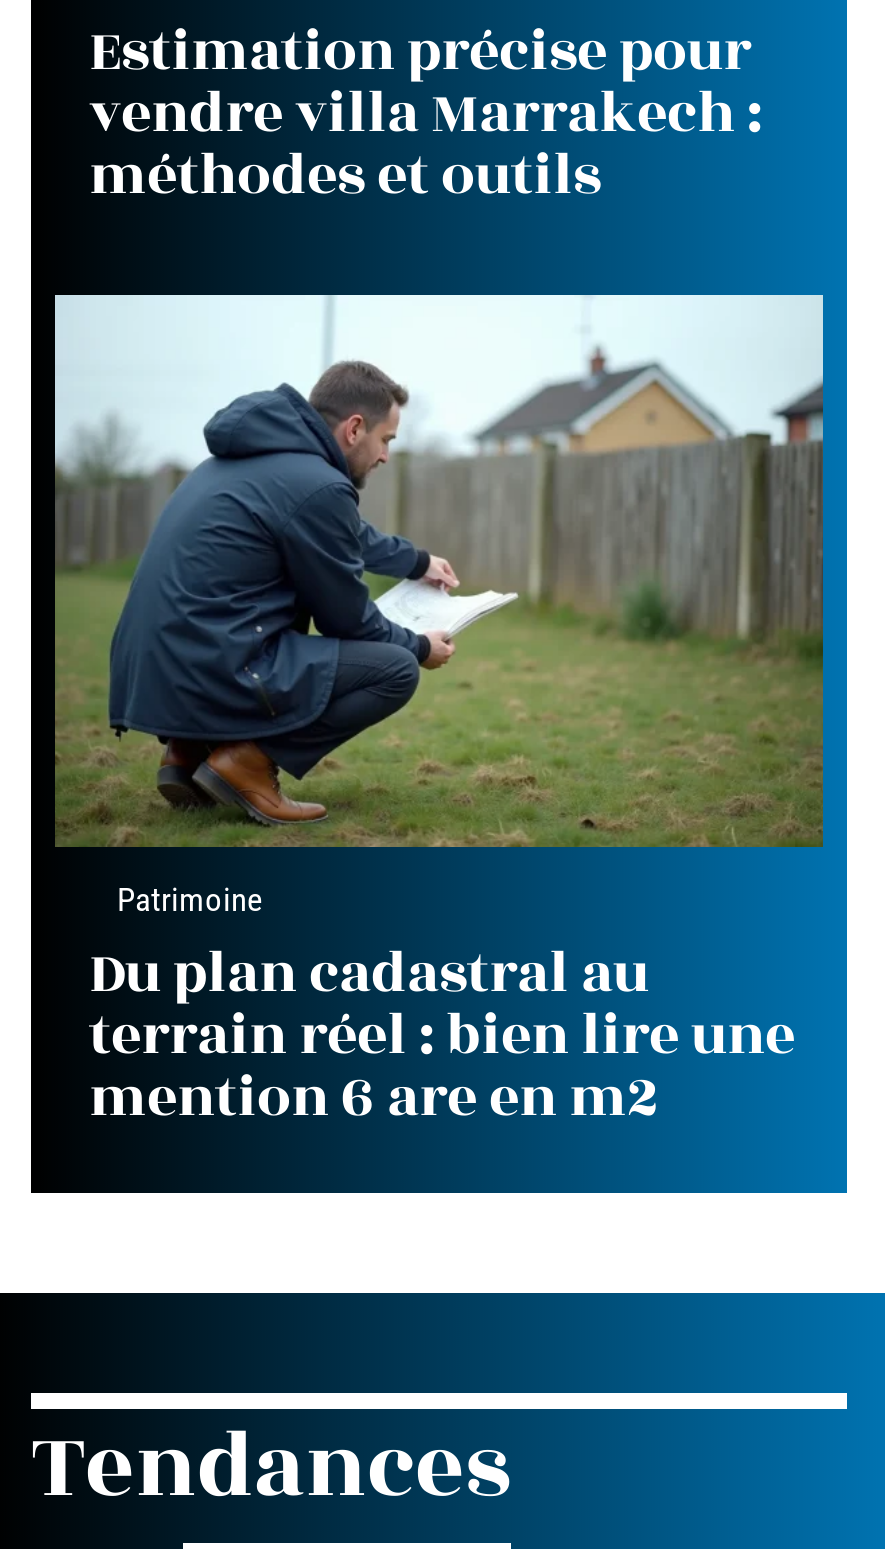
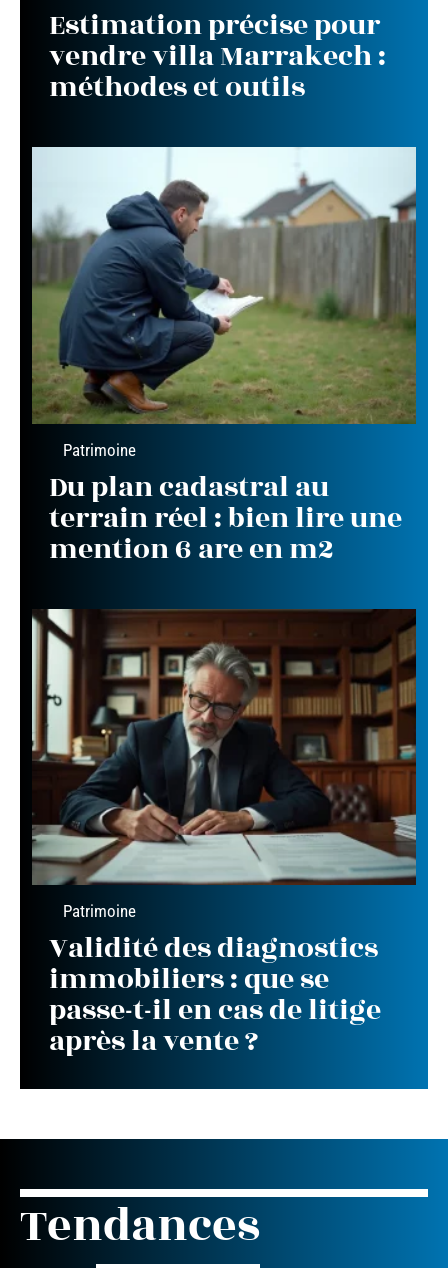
+ [image]
+ Patrimoine
+ Validité des diagnostics
+ immobiliers : que se
+ passe-t-il en cas de litige
+ après la vente ?
